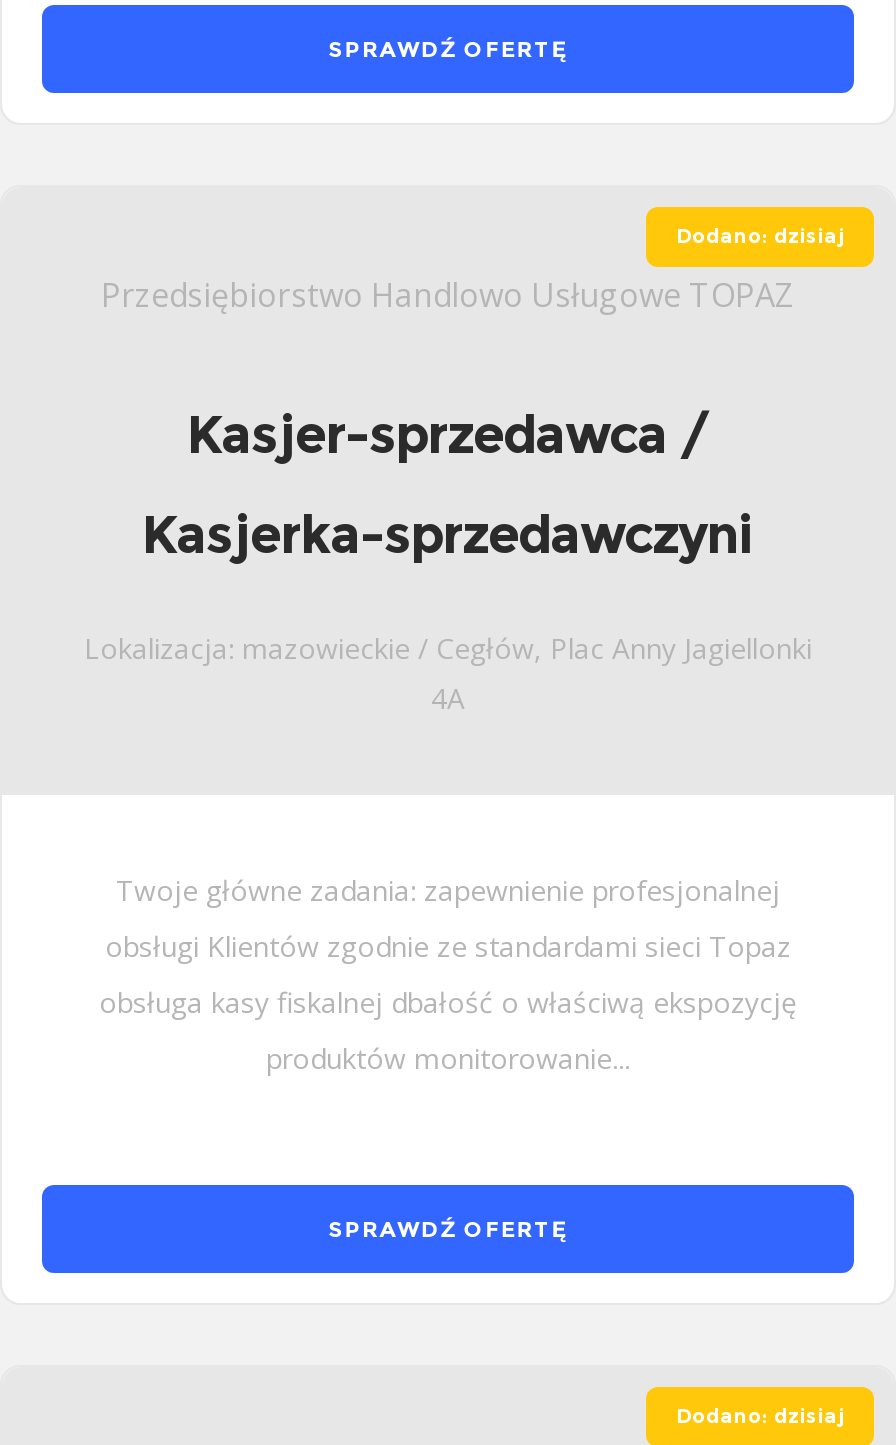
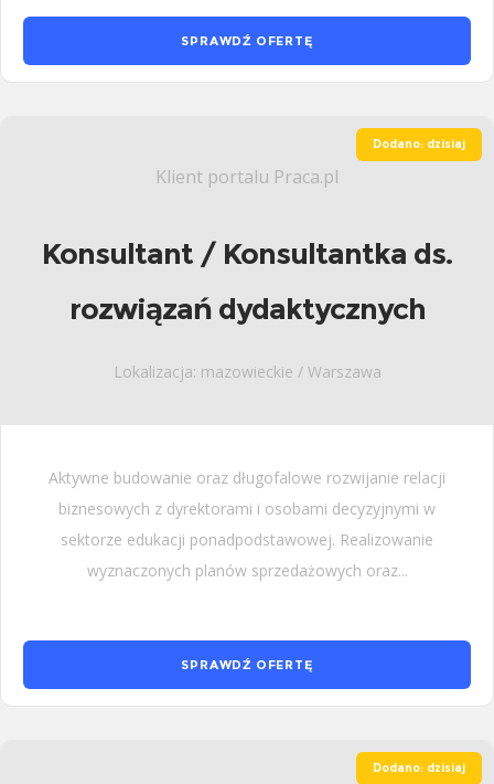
- Przedsiębiorstwo Handlowo Usługowe TOPAZ
+ Klient portalu Praca.pl

- Kasjer-sprzedawca /
+ Konsultant / Konsultantka ds.

- Kasjerka-sprzedawczyni
+ rozwiązań dydaktycznych

- Lokalizacja: mazowieckie / Cegłów, Plac Anny Jagiellonki
- 4A
+ Lokalizacja: mazowieckie / Warszawa

- Twoje główne zadania: zapewnienie profesjonalnej
+ Aktywne budowanie oraz długofalowe rozwijanie relacji

- obsługi Klientów zgodnie ze standardami sieci Topaz
+ biznesowych z dyrektorami i osobami decyzyjnymi w

- obsługa kasy fiskalnej dbałość o właściwą ekspozycję
+ sektorze edukacji ponadpodstawowej. Realizowanie

- produktów monitorowanie...
+ wyznaczonych planów sprzedażowych oraz...
